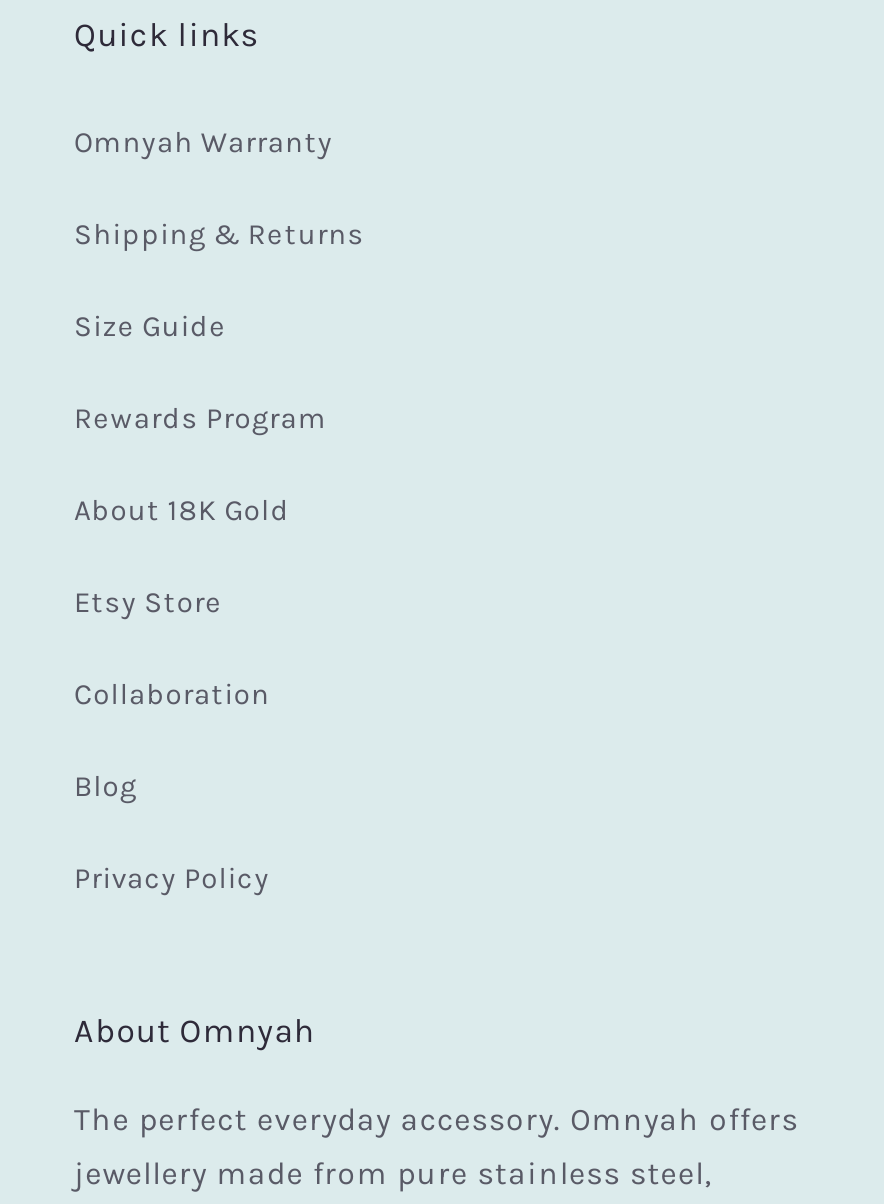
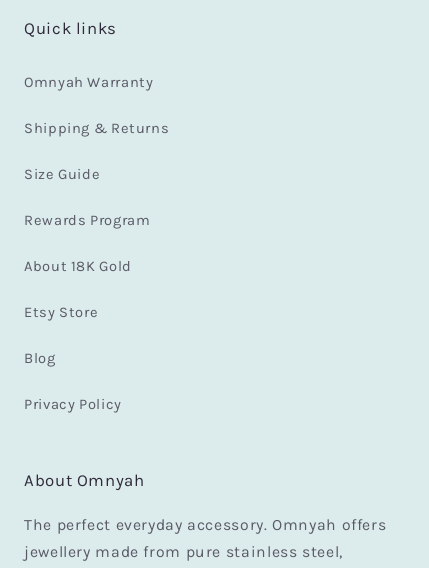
- Collaboration
